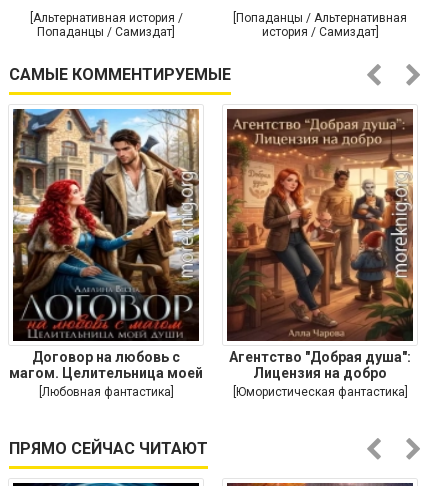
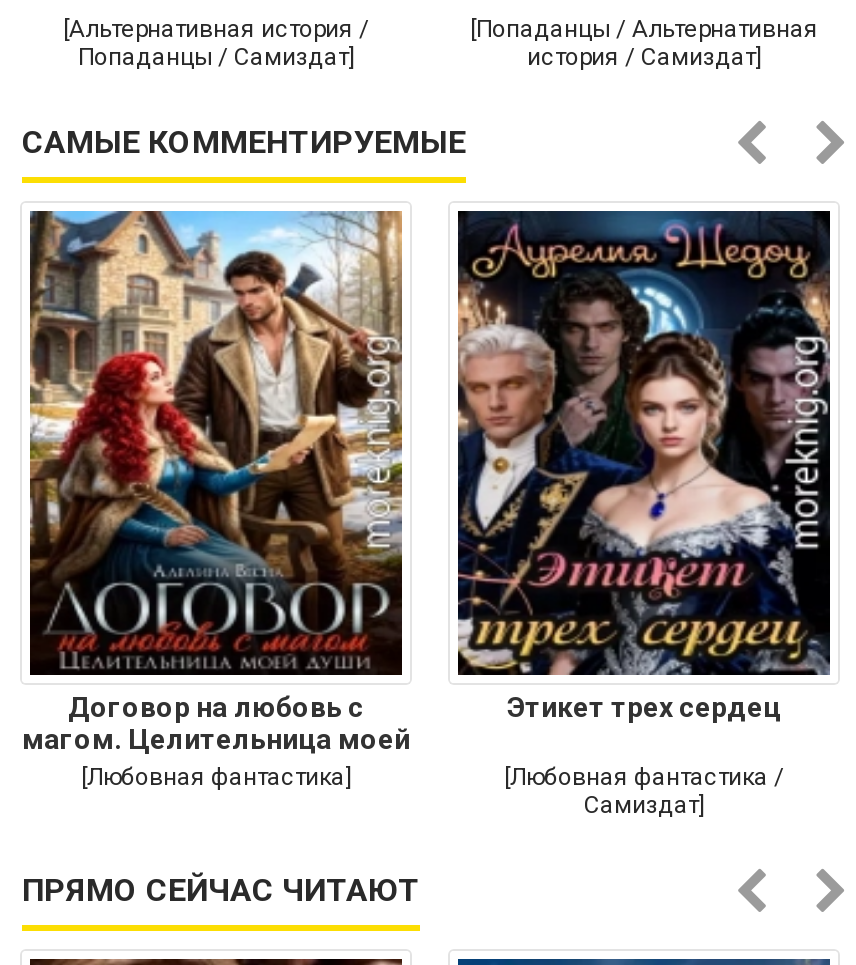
- [image]
- Агентство "Добрая душа":
- Лицензия на добро
- [Юмористическая фантастика]
+ [image]
+ Этикет трех сердец
+ [Любовная фантастика /
+ Самиздат]
